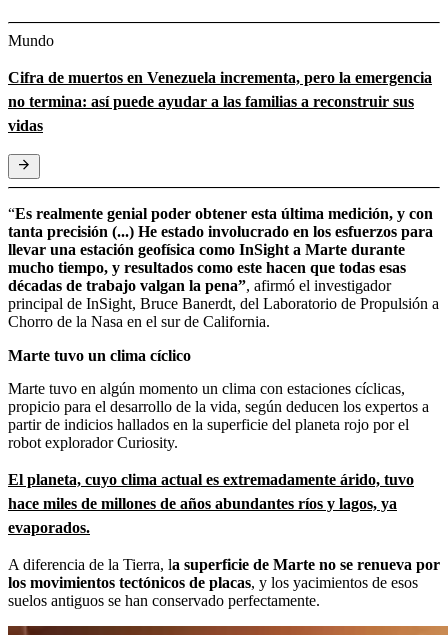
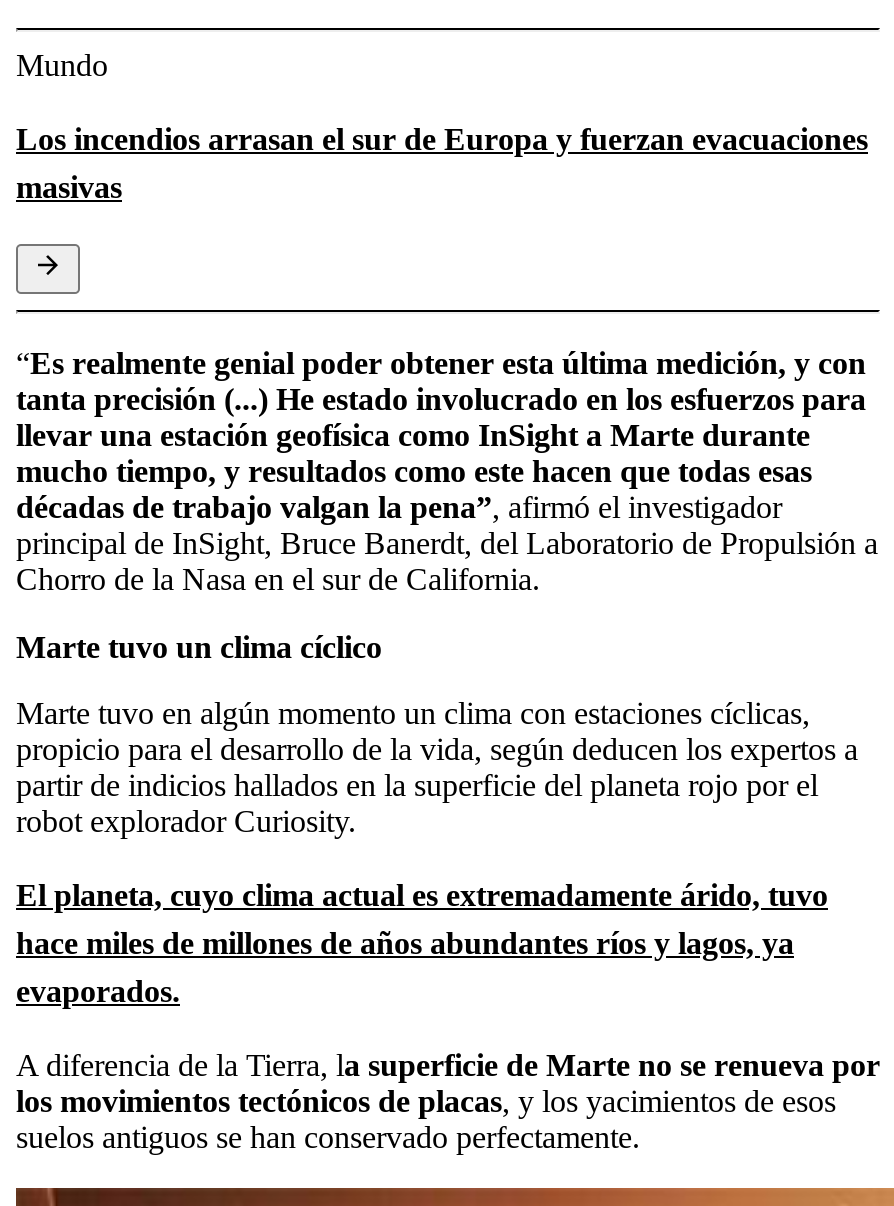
- Cifra de muertos en Venezuela incrementa, pero la emergencia
- no termina: así puede ayudar a las familias a reconstruir sus
- vidas
+ Los incendios arrasan el sur de Europa y fuerzan evacuaciones
+ masivas
